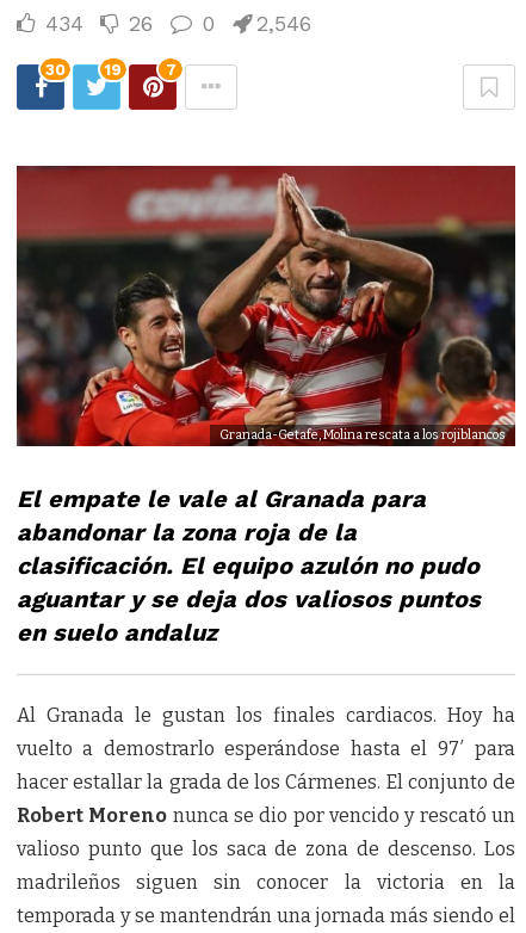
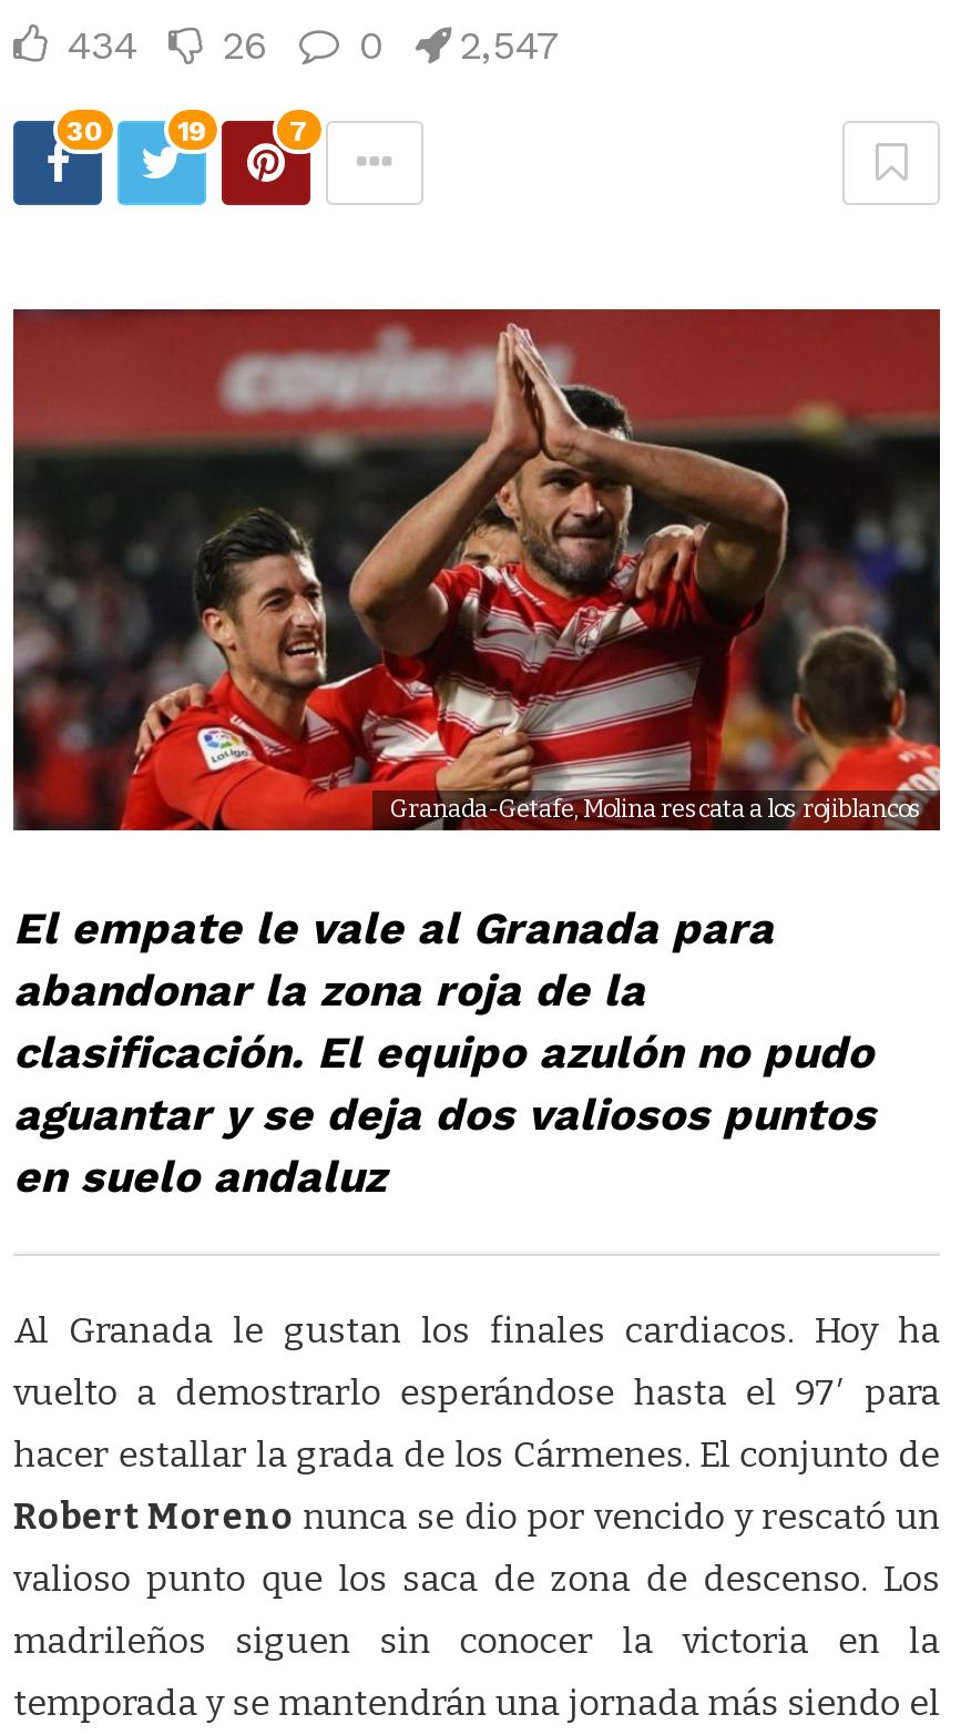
- 2,546
+ 2,547
